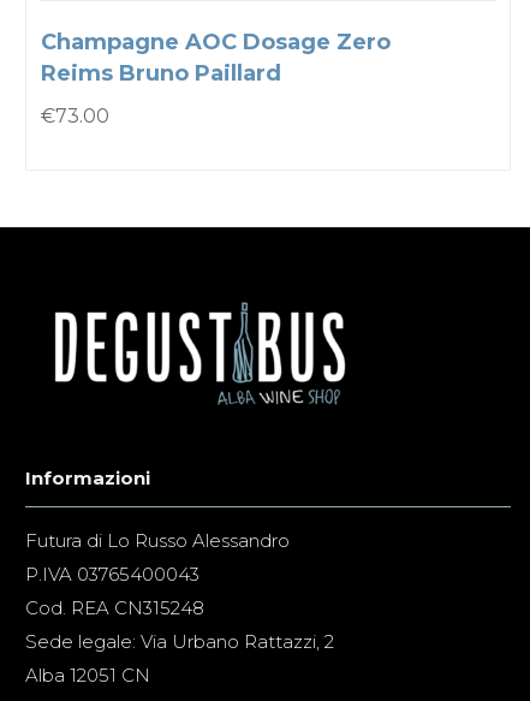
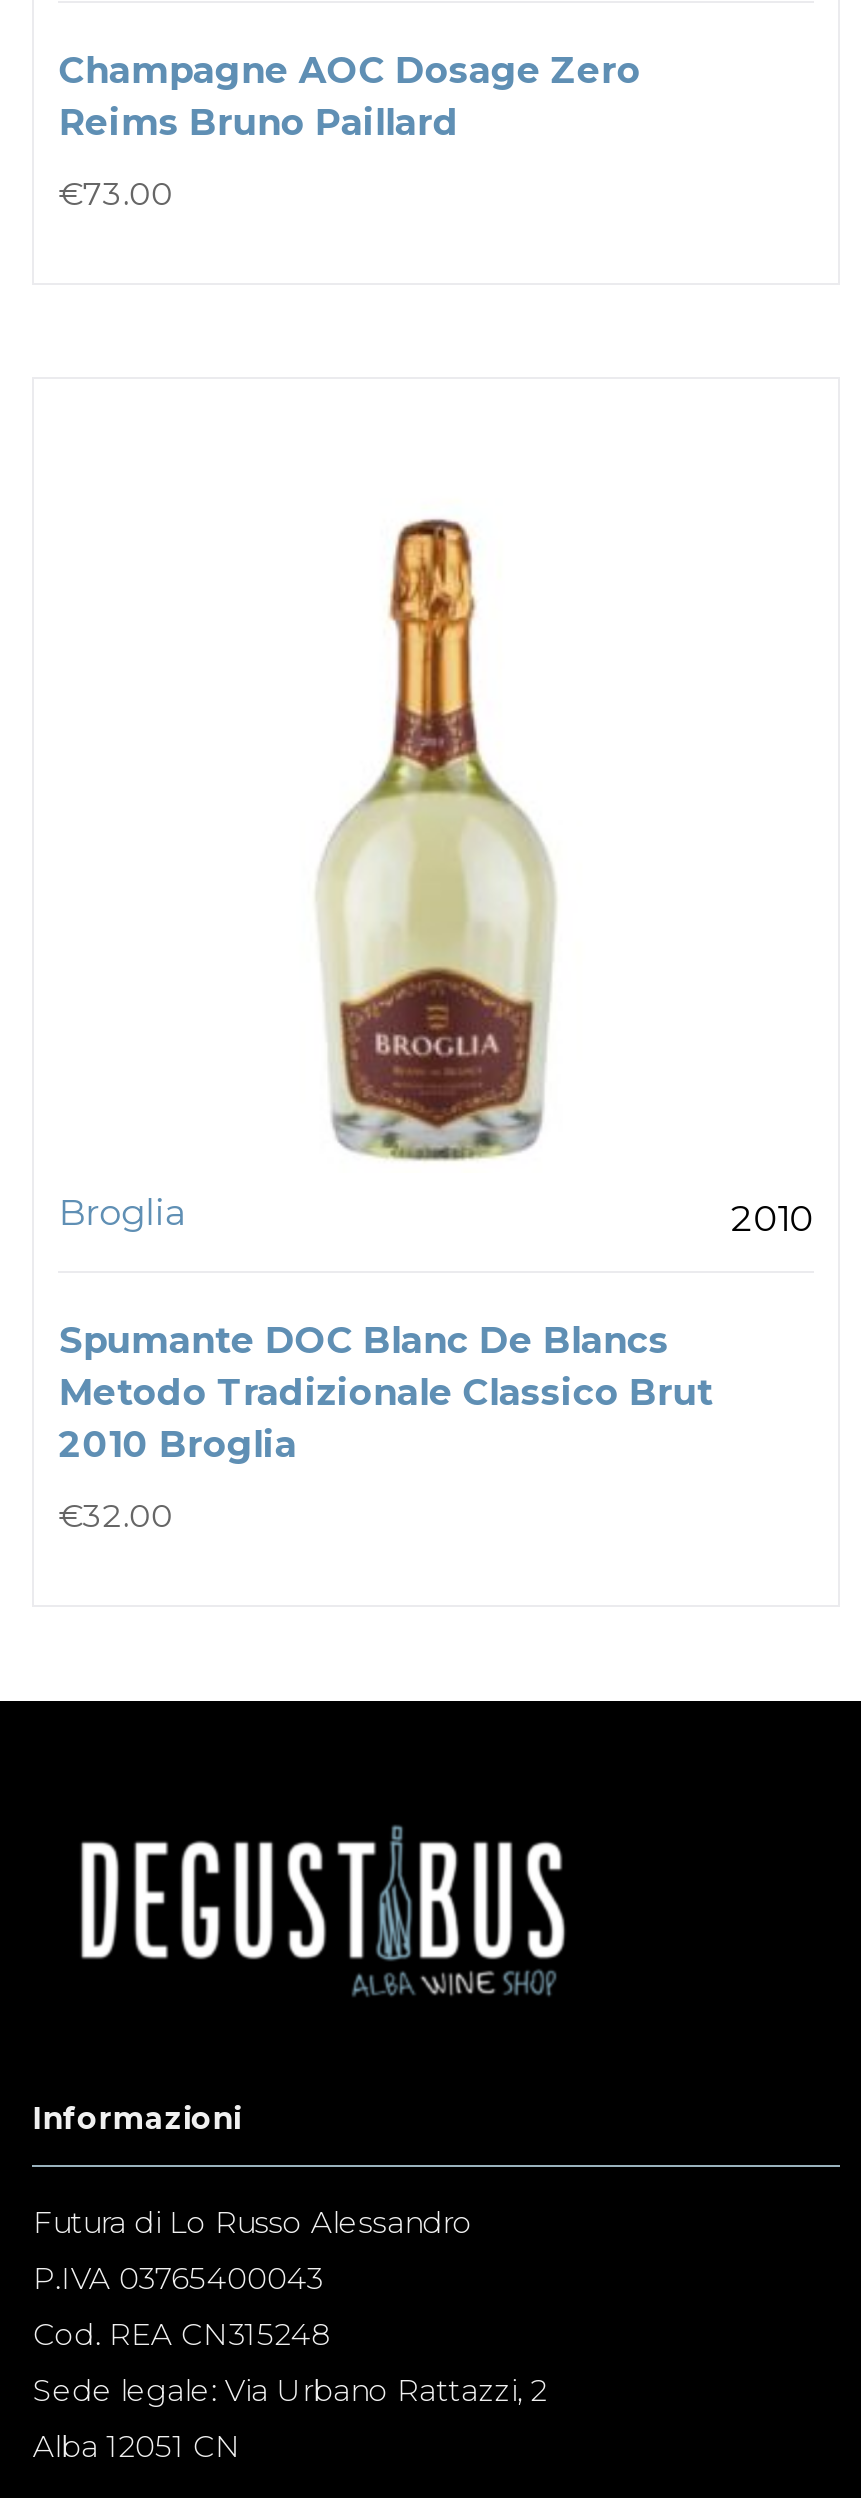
+ [image]
+ Broglia
+ 2010
+ Spumante DOC Blanc De Blancs
+ Metodo Tradizionale Classico Brut
+ 2010 Broglia
+ €32.00
